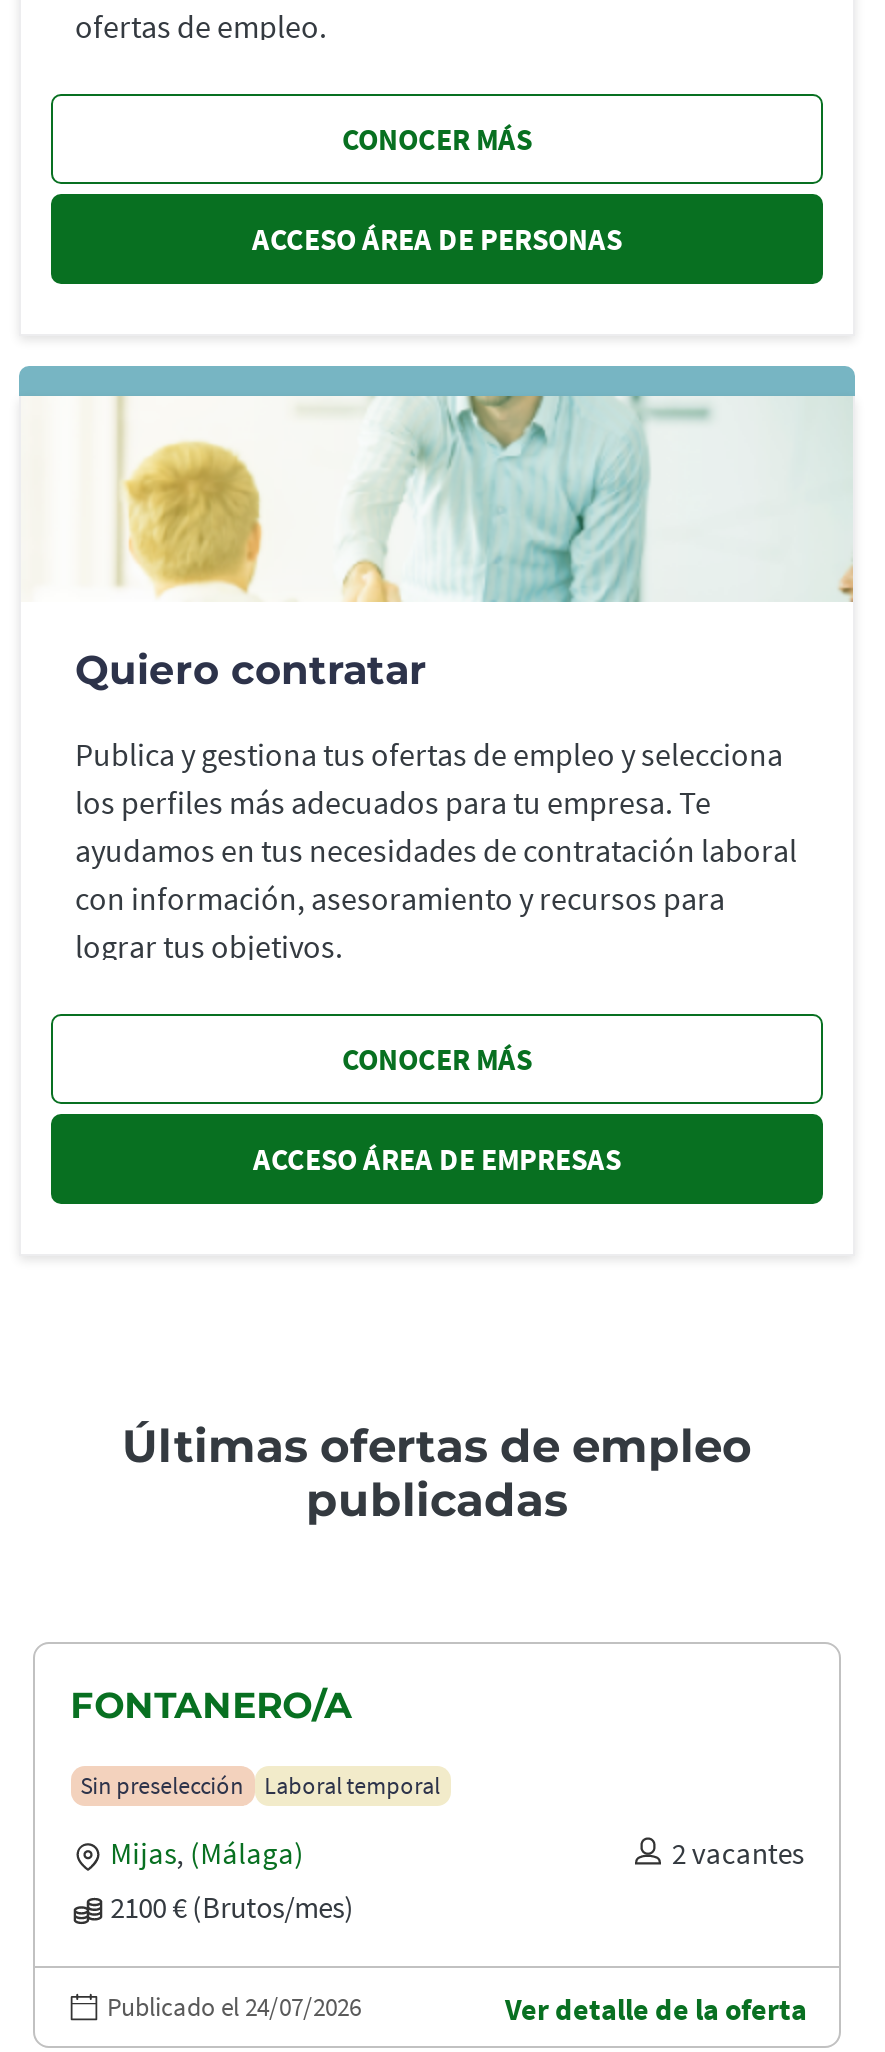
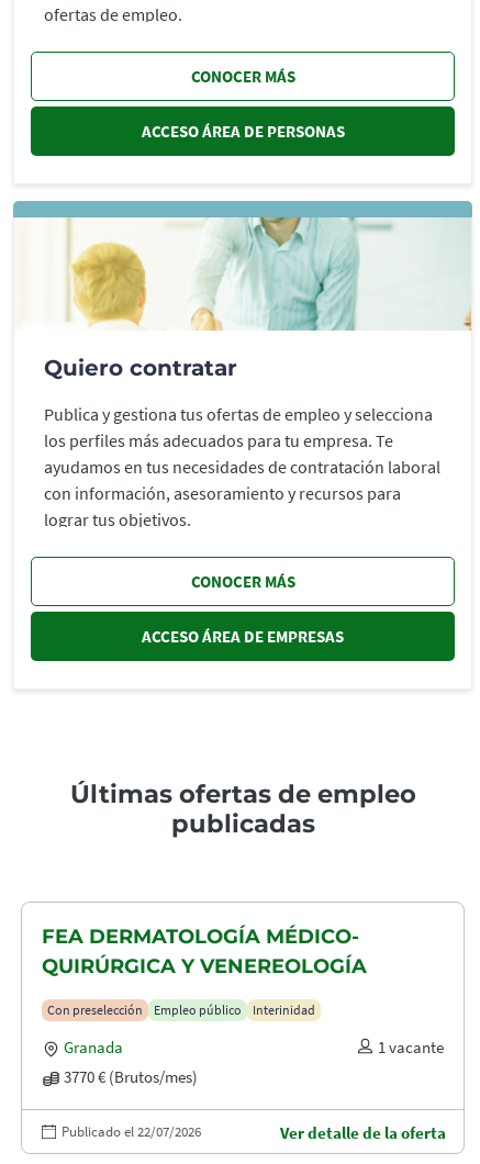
- FONTANERO/A
+ FEA DERMATOLOGÍA MÉDICO-
+ QUIRÚRGICA Y VENEREOLOGÍA

- Sin preselección
- Laboral temporal
+ Con preselección
+ Empleo público
+ Interinidad

- Mijas, (Málaga)
- 2 vacantes
- 2100 € (Brutos/mes)
+ Granada
+ 1 vacante
+ 3770 € (Brutos/mes)

- Publicado el 24/07/2026
+ Publicado el 22/07/2026
